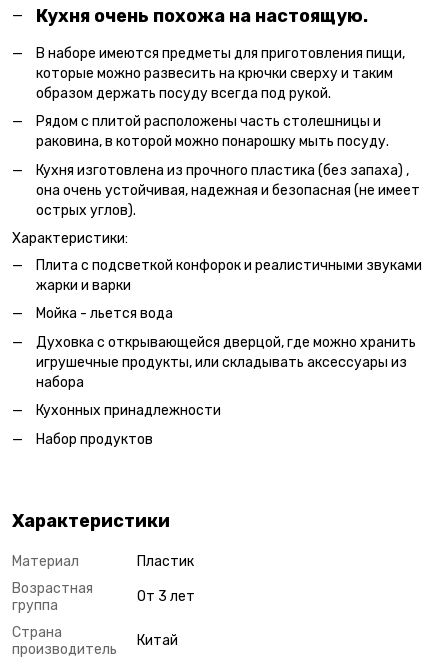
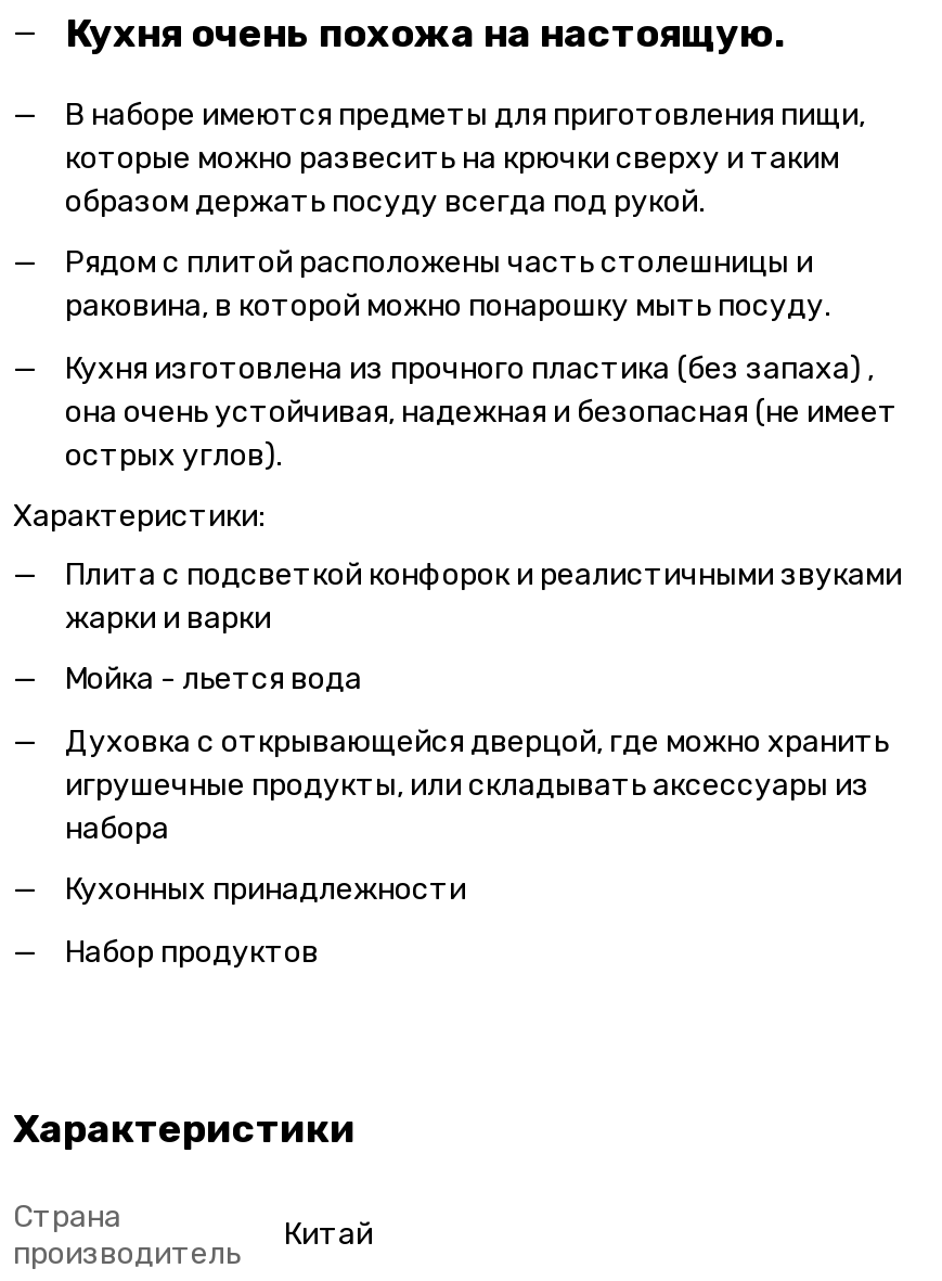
- Материал
- Пластик
- Возрастная
- группа

- От 3 лет
